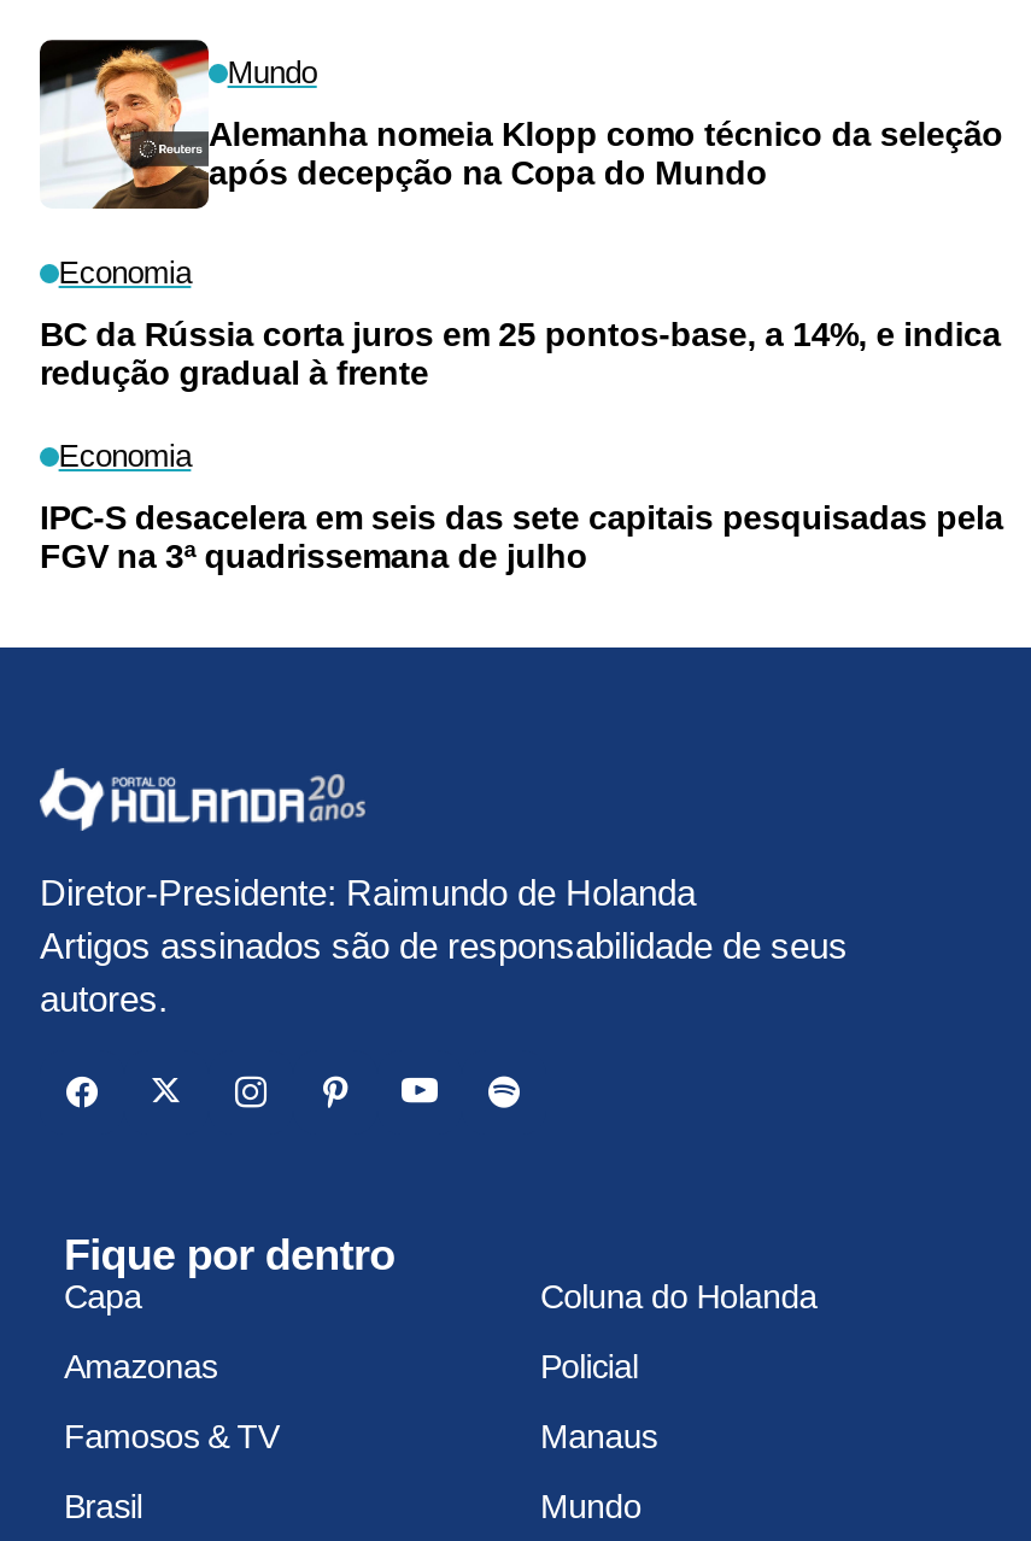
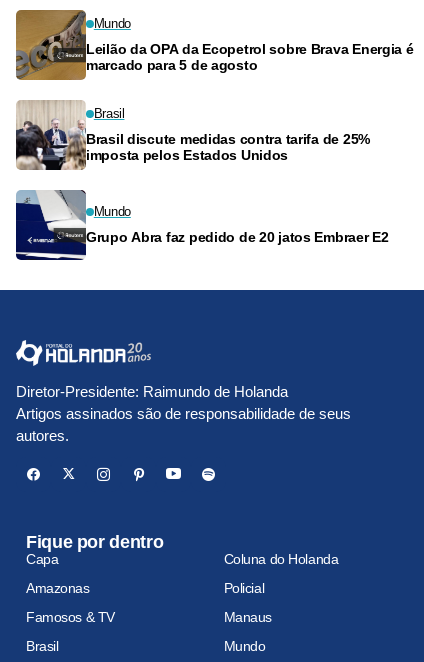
- [image]
- Alemanha nomeia Klopp como técnico da seleção
- após decepção na Copa do Mundo
+ [image]
+ Leilão da OPA da Ecopetrol sobre Brava Energia é
+ marcado para 5 de agosto

- Economia
+ Brasil

- BC da Rússia corta juros em 25 pontos-base, a 14%, e indica
- redução gradual à frente
+ Brasil discute medidas contra tarifa de 25%
+ imposta pelos Estados Unidos

- Economia
+ Mundo

- IPC-S desacelera em seis das sete capitais pesquisadas pela
- FGV na 3ª quadrissemana de julho
+ Grupo Abra faz pedido de 20 jatos Embraer E2
